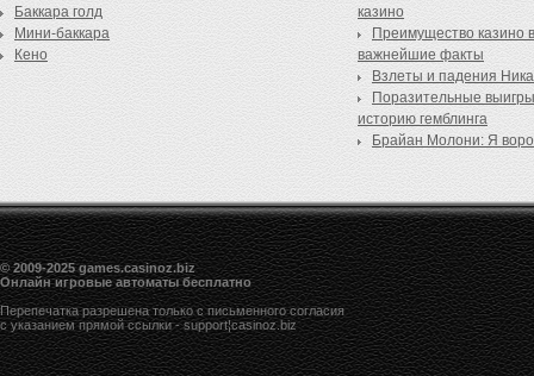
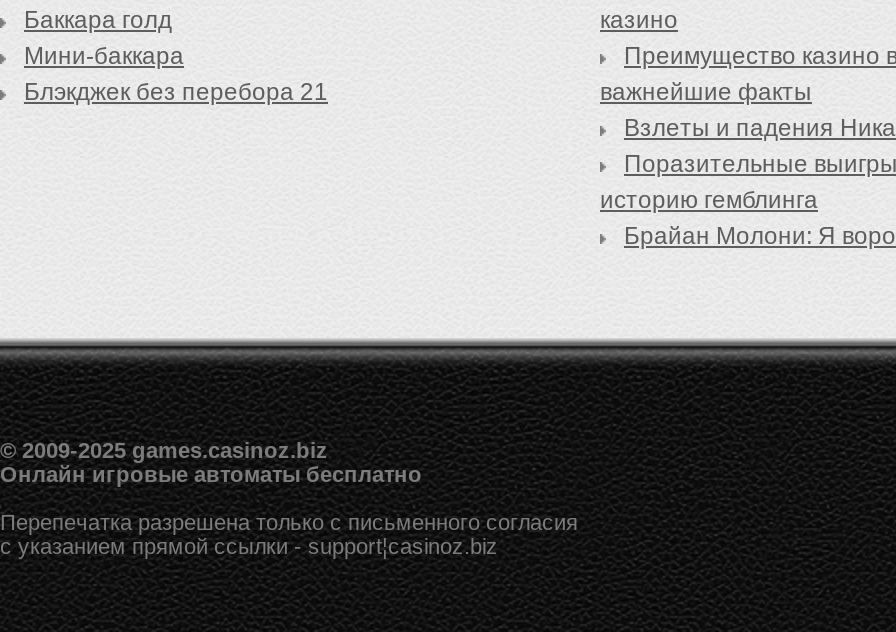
- Кено
+ Блэкджек без перебора 21
